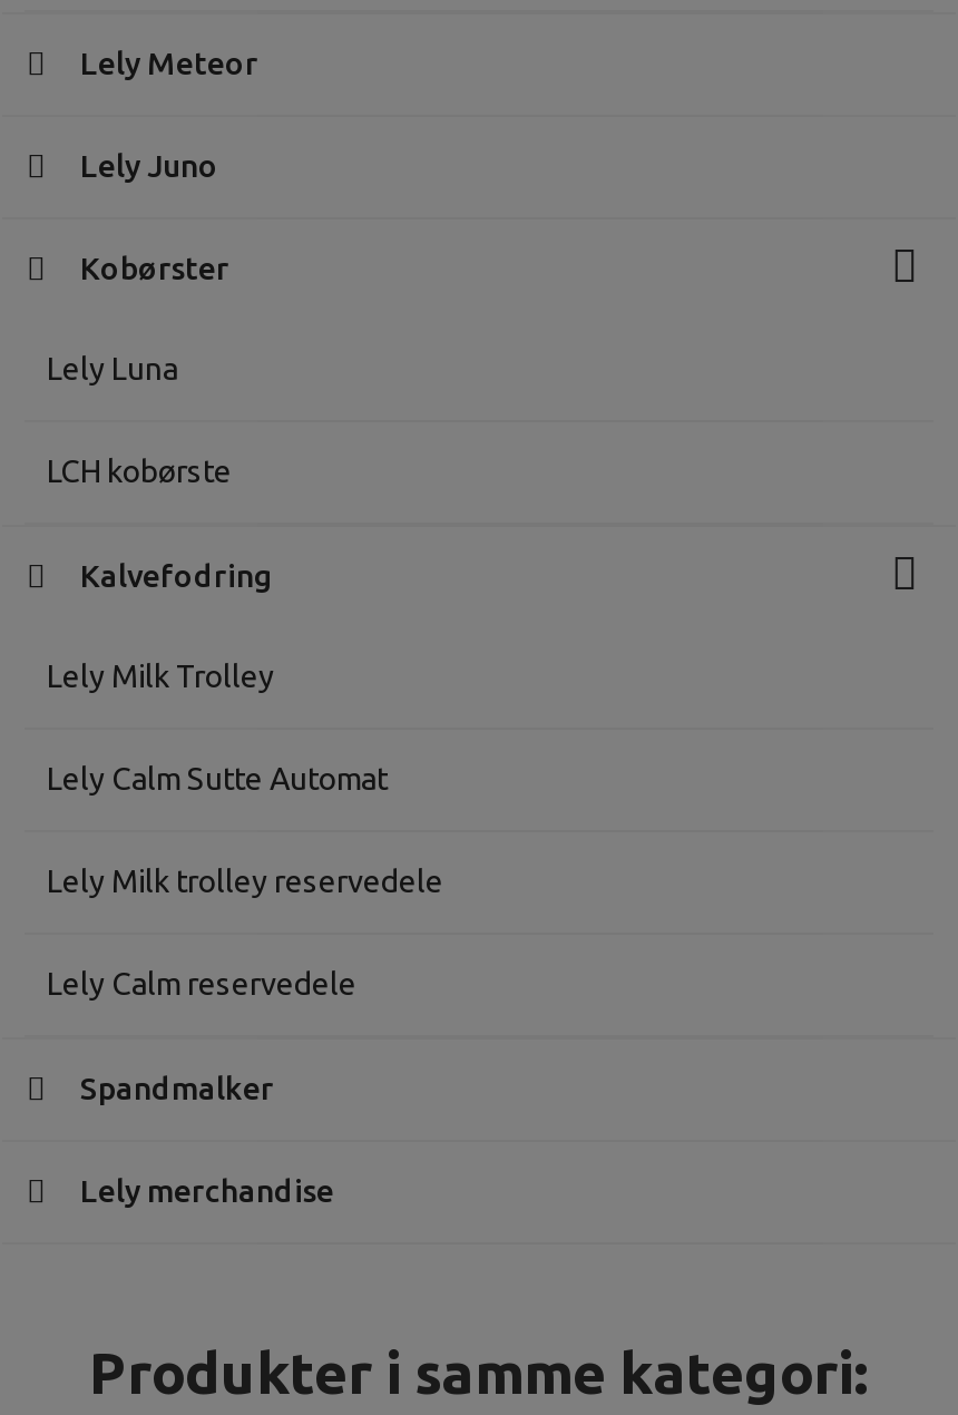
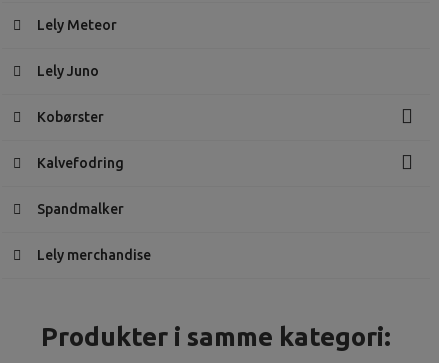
- Lely Luna
- LCH kobørste

- Lely Milk Trolley
- Lely Calm Sutte Automat
- Lely Milk trolley reservedele
- Lely Calm reservedele
